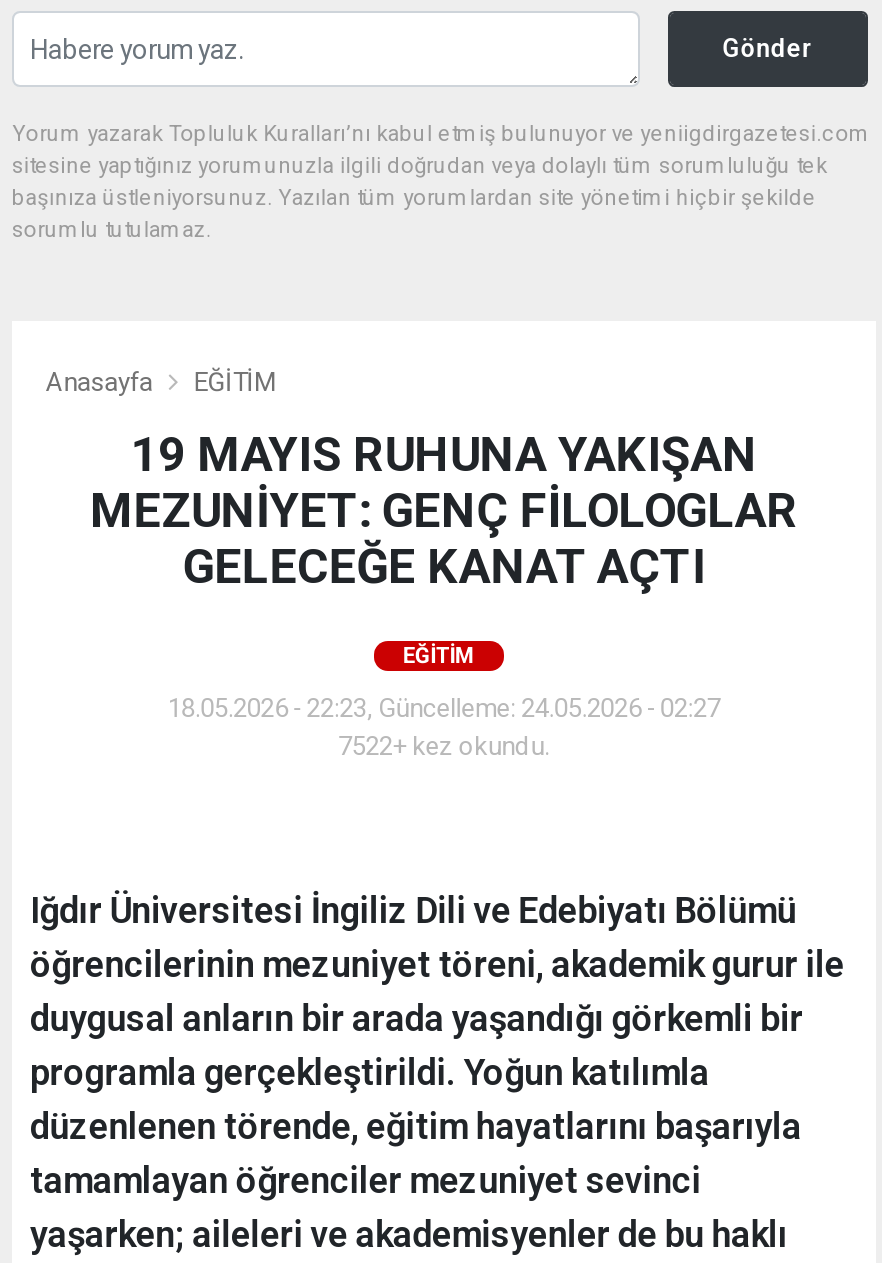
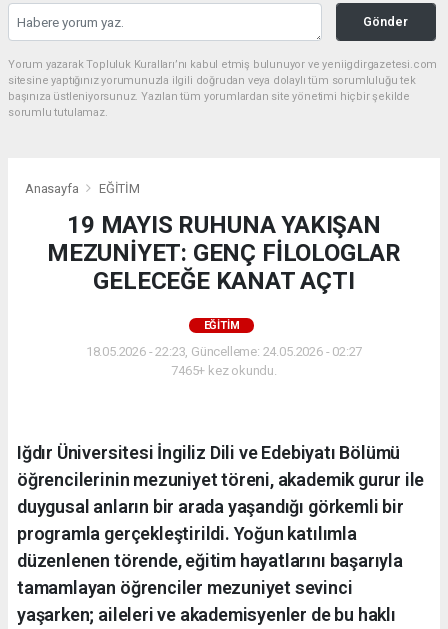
- 7522+ kez okundu.
+ 7465+ kez okundu.
